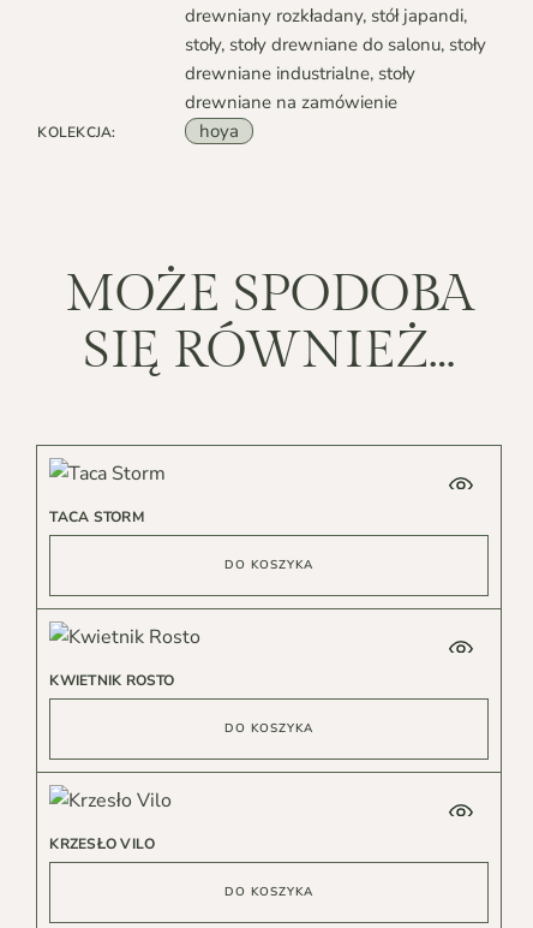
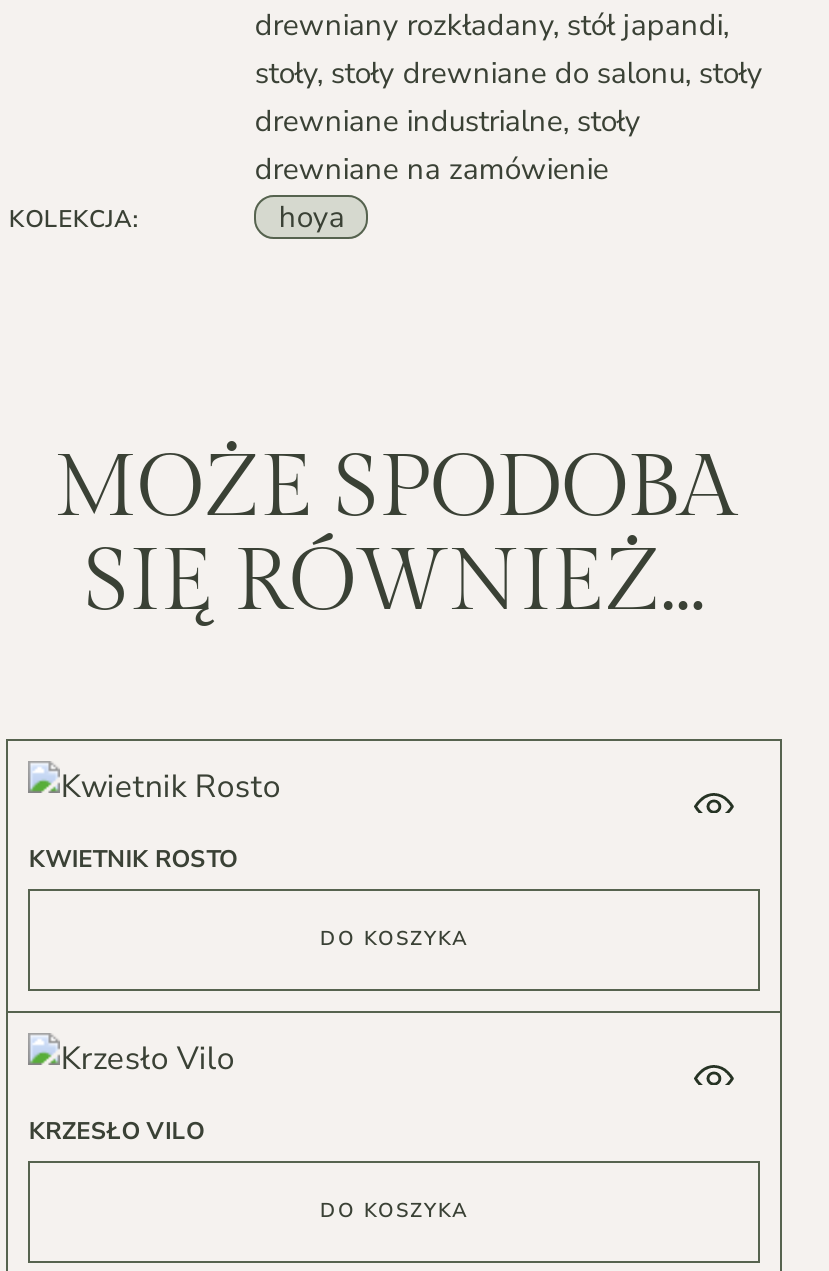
- TACA STORM
- DO KOSZYKA
